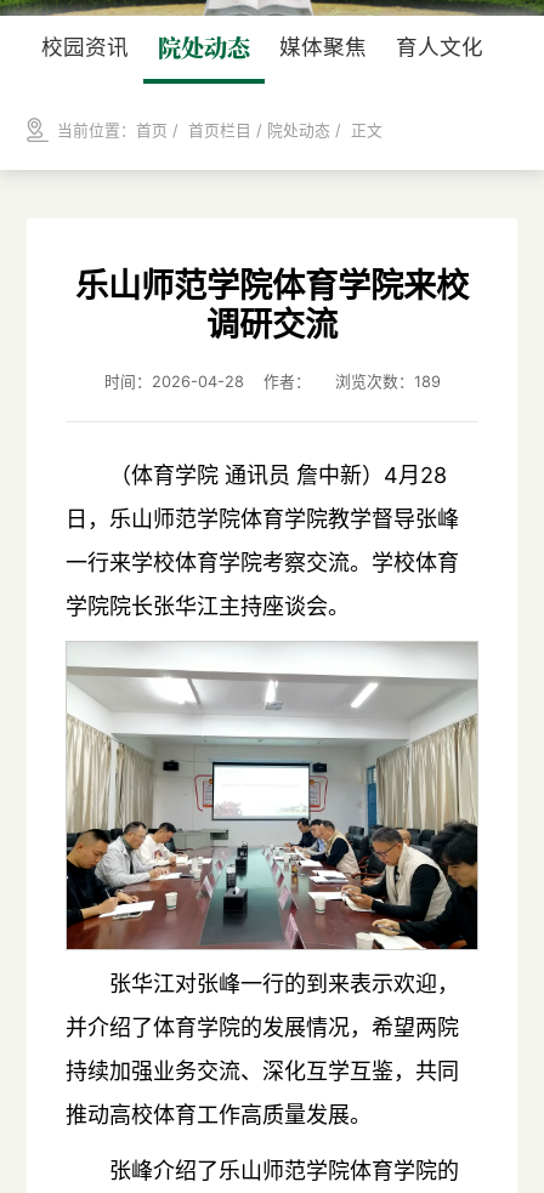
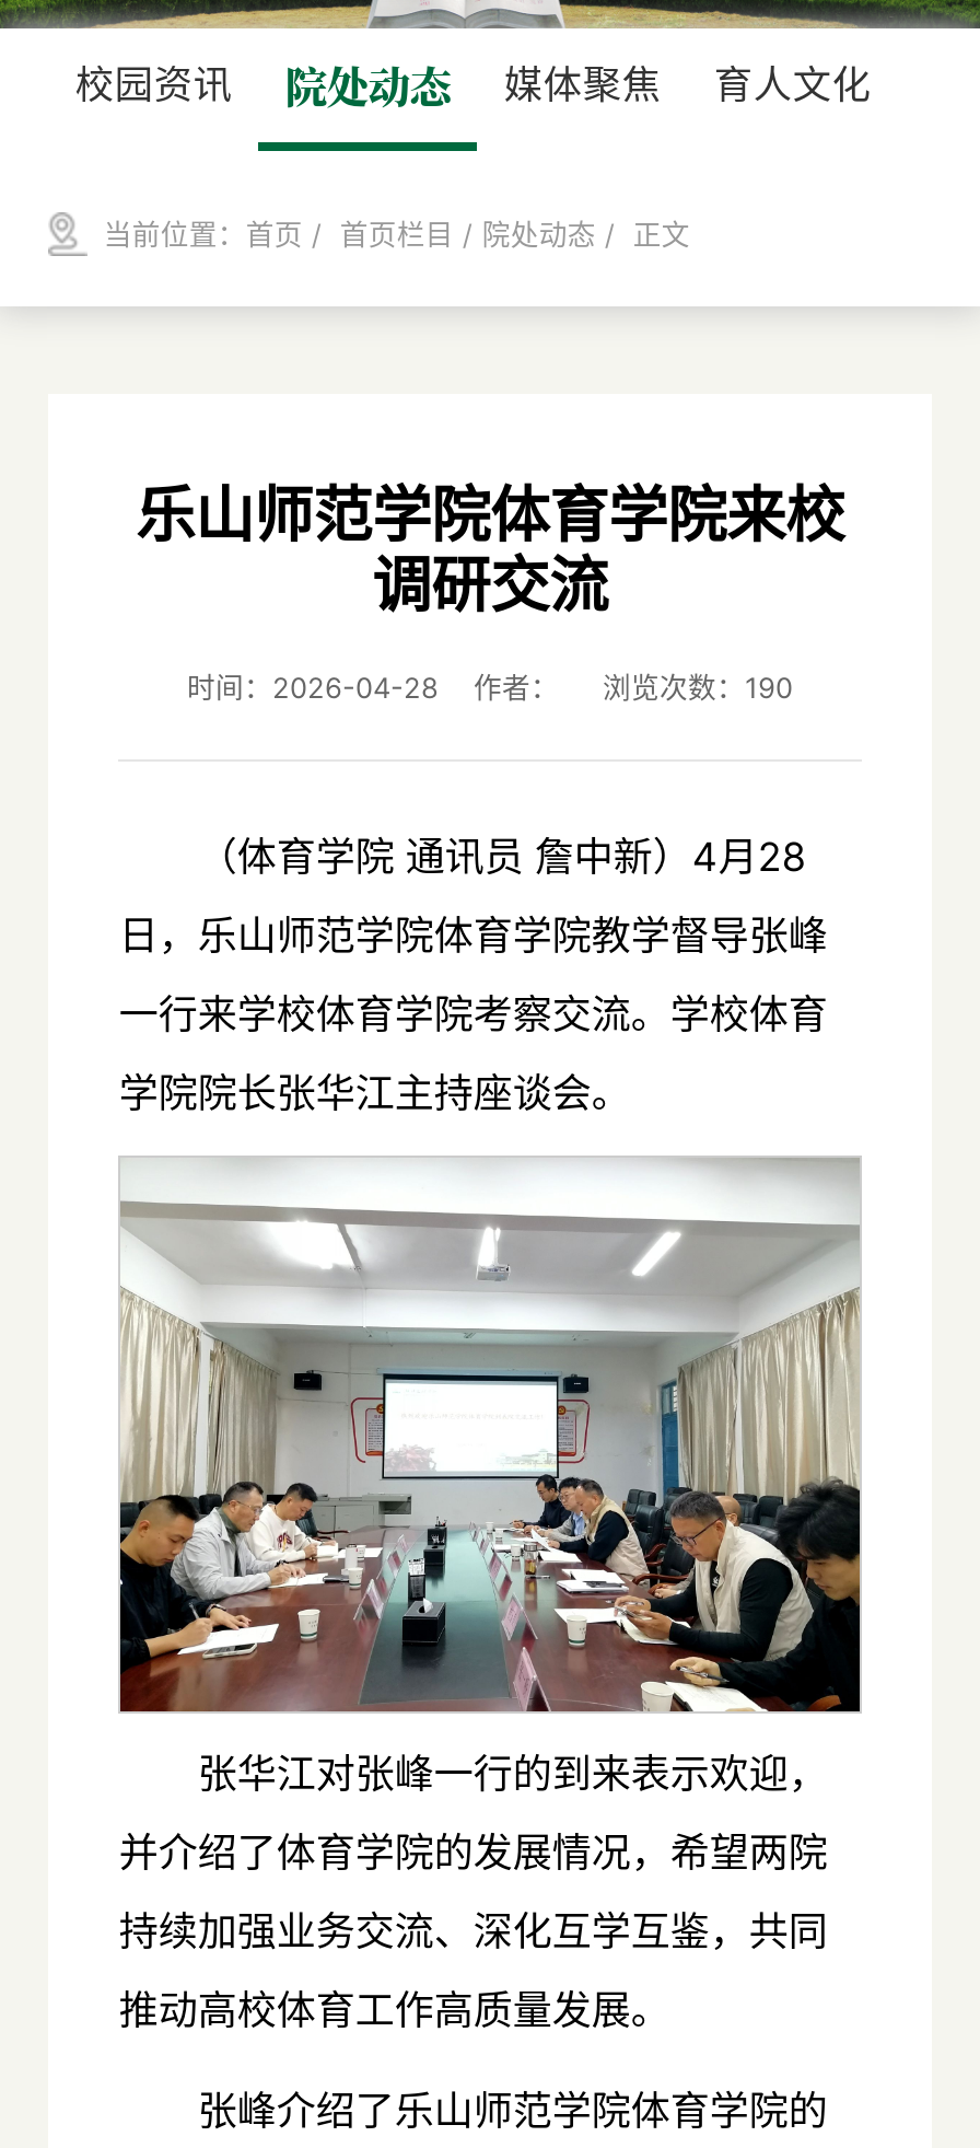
- 时间：2026-04-28 作者： 浏览次数：189
+ 时间：2026-04-28 作者： 浏览次数：190
